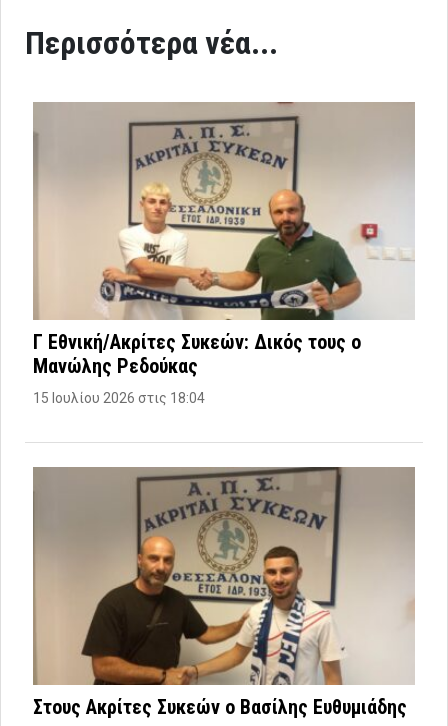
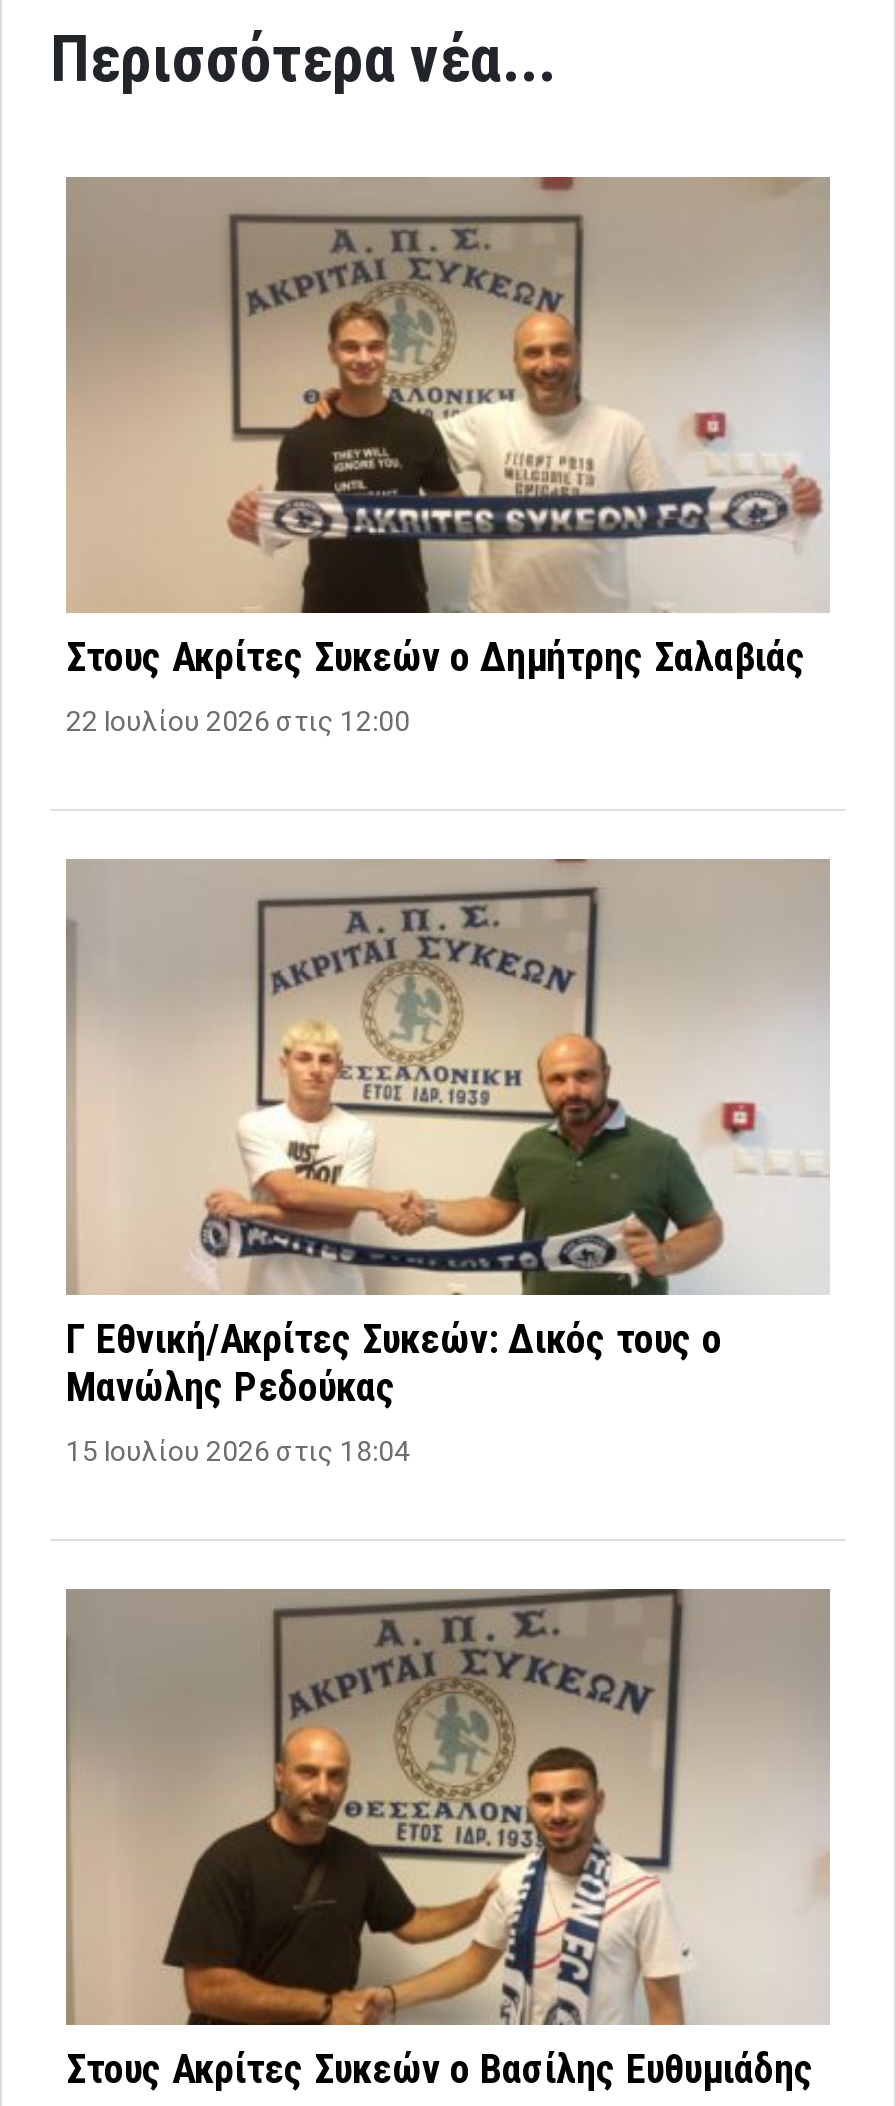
+ [image]
+ Στους Ακρίτες Συκεών ο Δημήτρης Σαλαβιάς
+ 22 Ιουλίου 2026 στις 12:00
